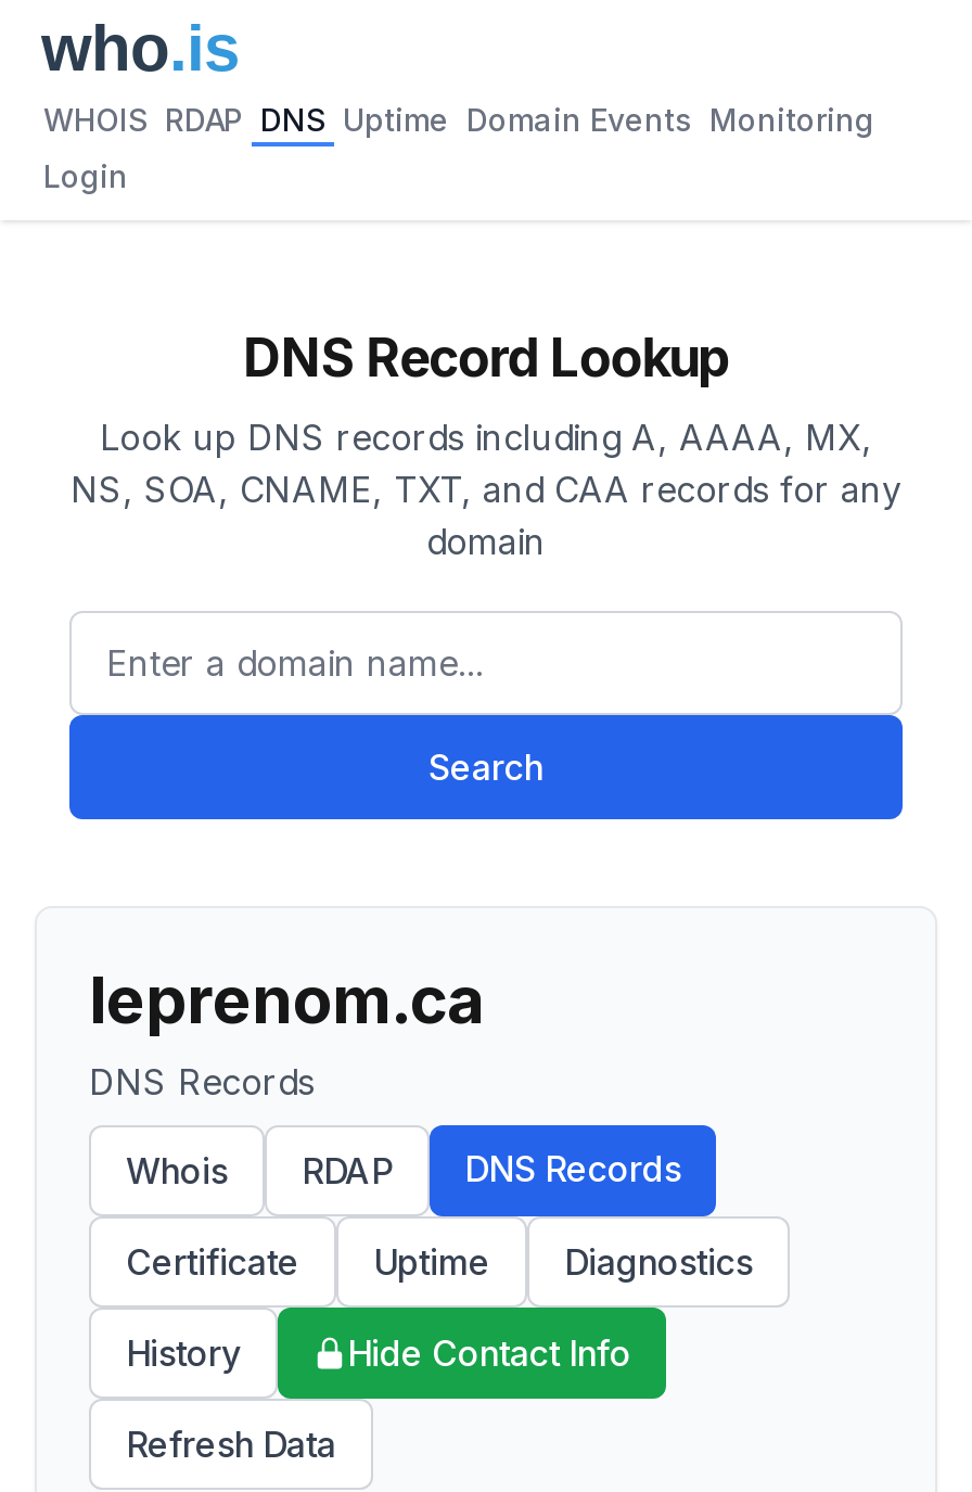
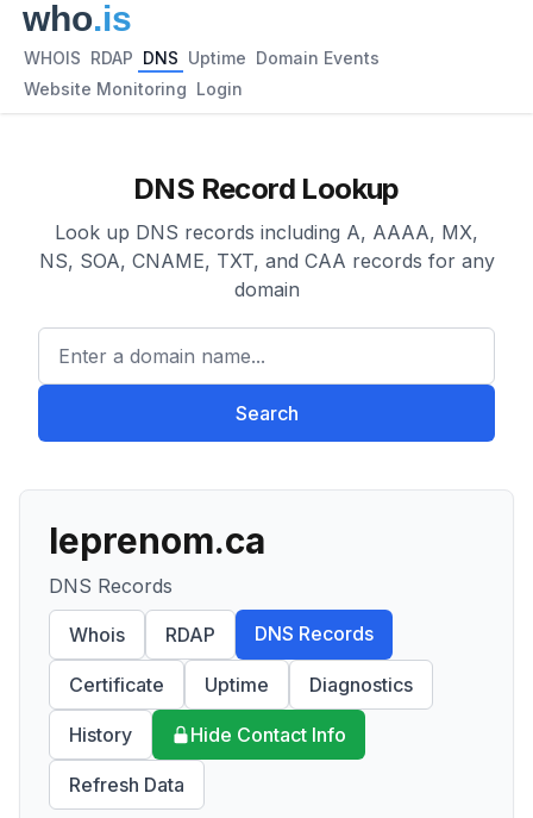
- WHOIS RDAP DNS Uptime Domain Events Monitoring
+ WHOIS RDAP DNS Uptime Domain Events

- Login
+ Website Monitoring Login
